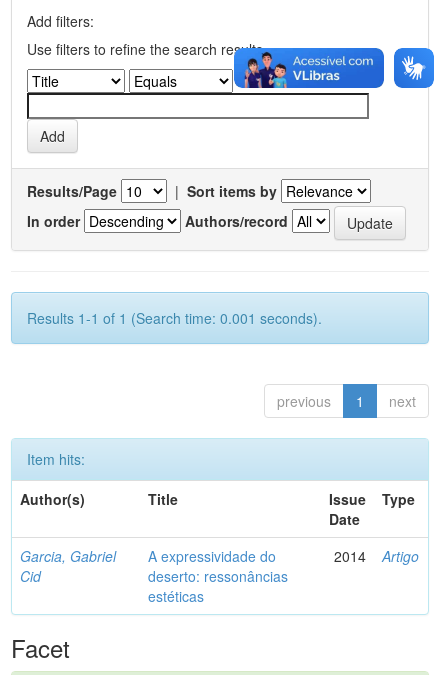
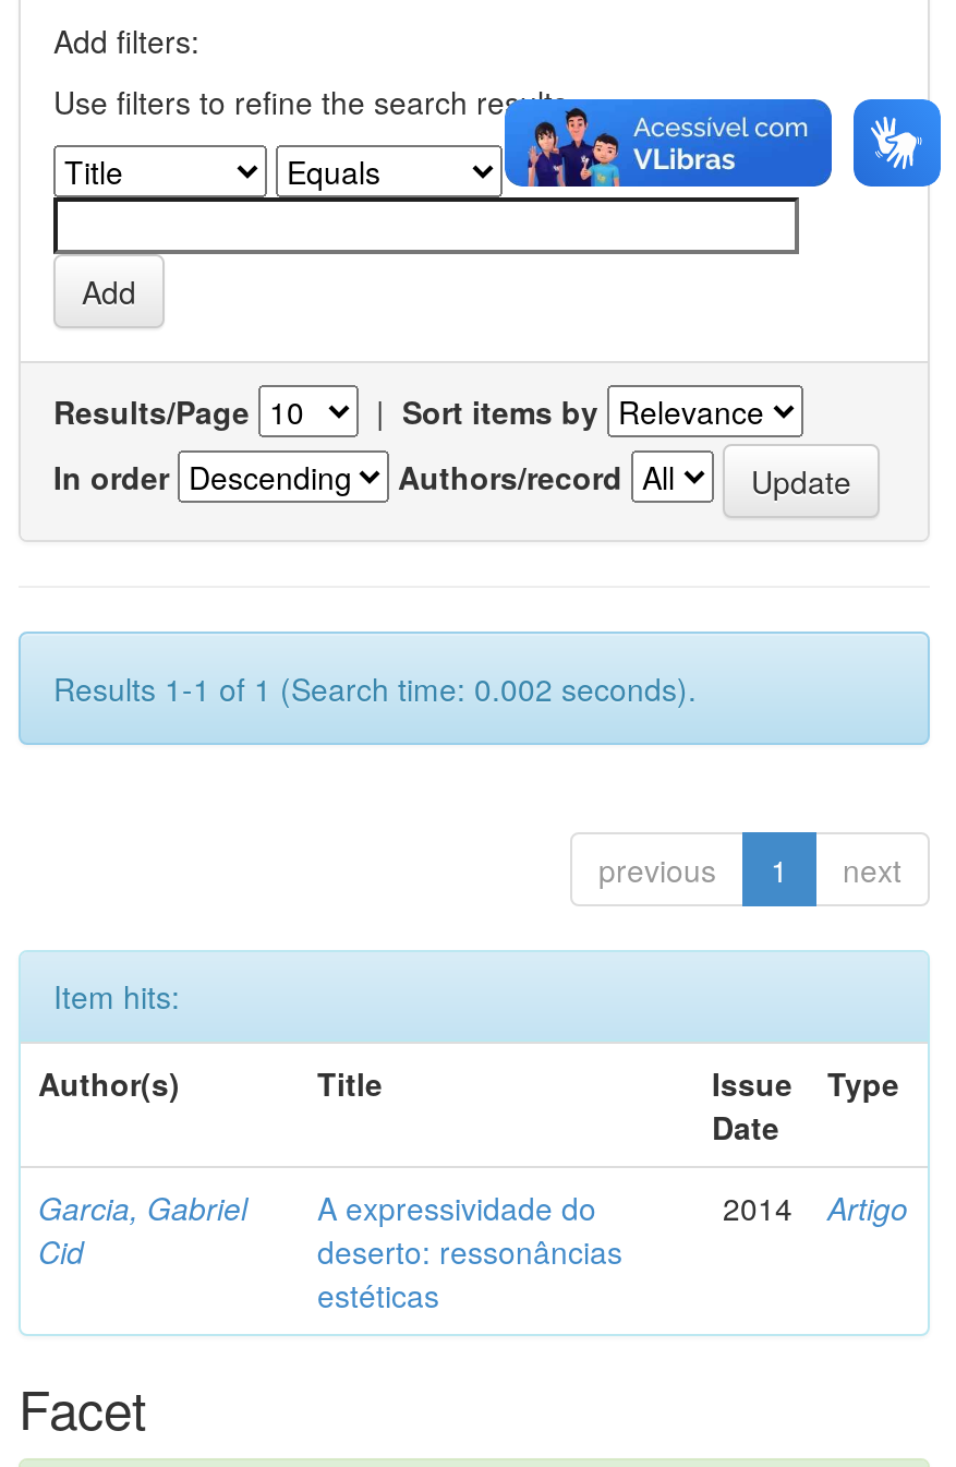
- Results 1-1 of 1 (Search time: 0.001 seconds).
+ Results 1-1 of 1 (Search time: 0.002 seconds).
